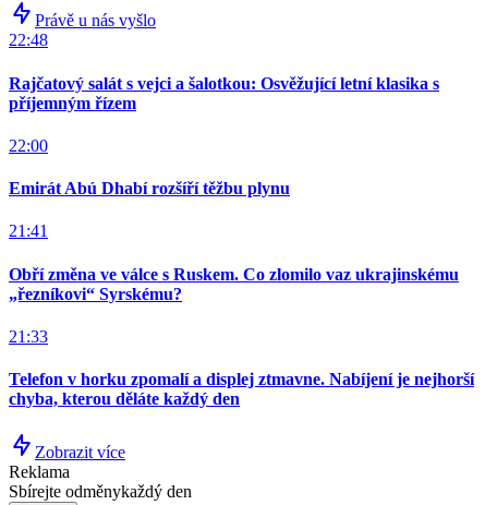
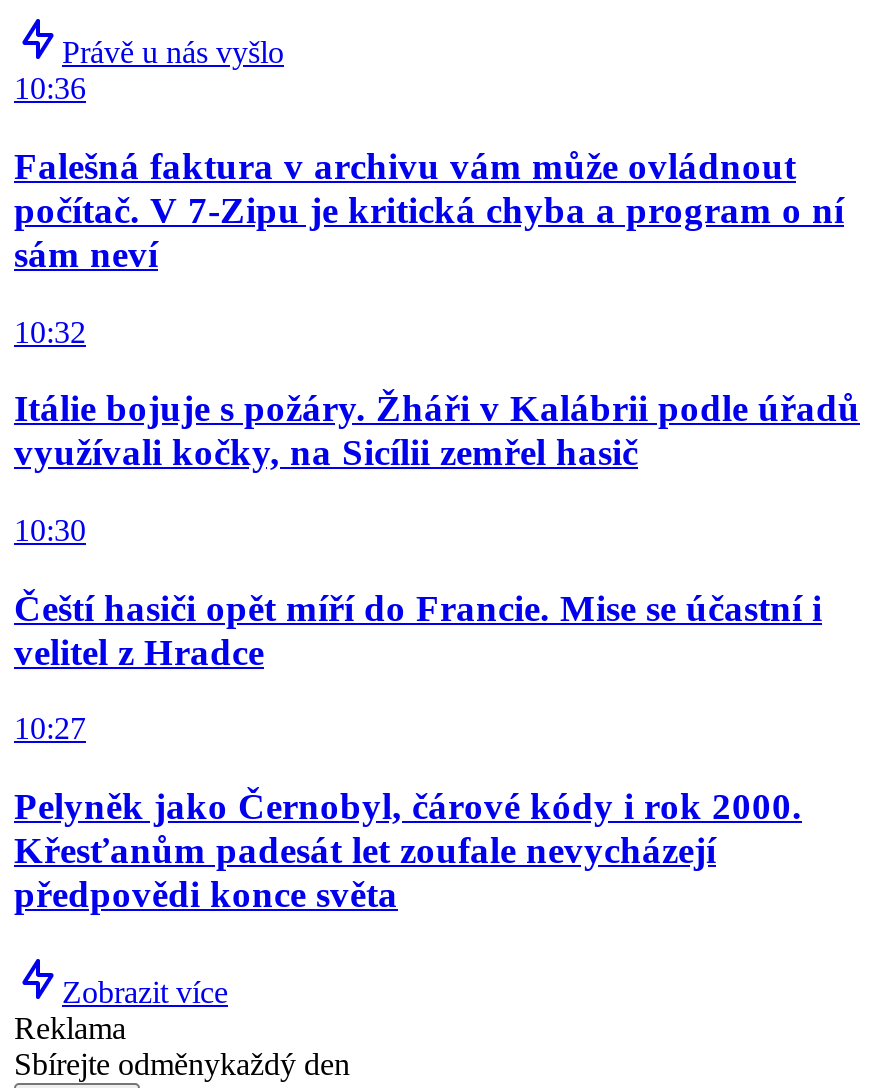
- 22:48
+ 10:36

- Rajčatový salát s vejci a šalotkou: Osvěžující letní klasika s
- příjemným řízem
+ Falešná faktura v archivu vám může ovládnout
+ počítač. V 7-Zipu je kritická chyba a program o ní
+ sám neví

- 22:00
+ 10:32

- Emirát Abú Dhabí rozšíří těžbu plynu
+ Itálie bojuje s požáry. Žháři v Kalábrii podle úřadů
+ využívali kočky, na Sicílii zemřel hasič

- 21:41
+ 10:30

- Obří změna ve válce s Ruskem. Co zlomilo vaz ukrajinskému
- „řezníkovi“ Syrskému?
+ Čeští hasiči opět míří do Francie. Mise se účastní i
+ velitel z Hradce

- 21:33
+ 10:27

- Telefon v horku zpomalí a displej ztmavne. Nabíjení je nejhorší
- chyba, kterou děláte každý den
+ Pelyněk jako Černobyl, čárové kódy i rok 2000.
+ Křesťanům padesát let zoufale nevycházejí
+ předpovědi konce světa
